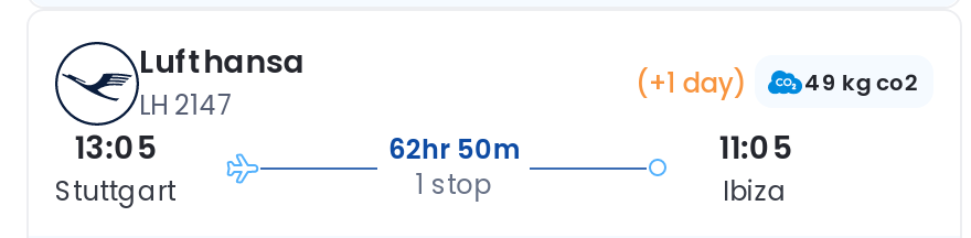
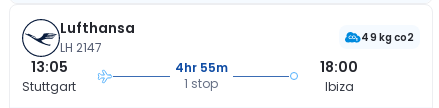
- (+1 day)

- 62hr 50m
+ 4hr 55m

- 11:05
+ 18:00
